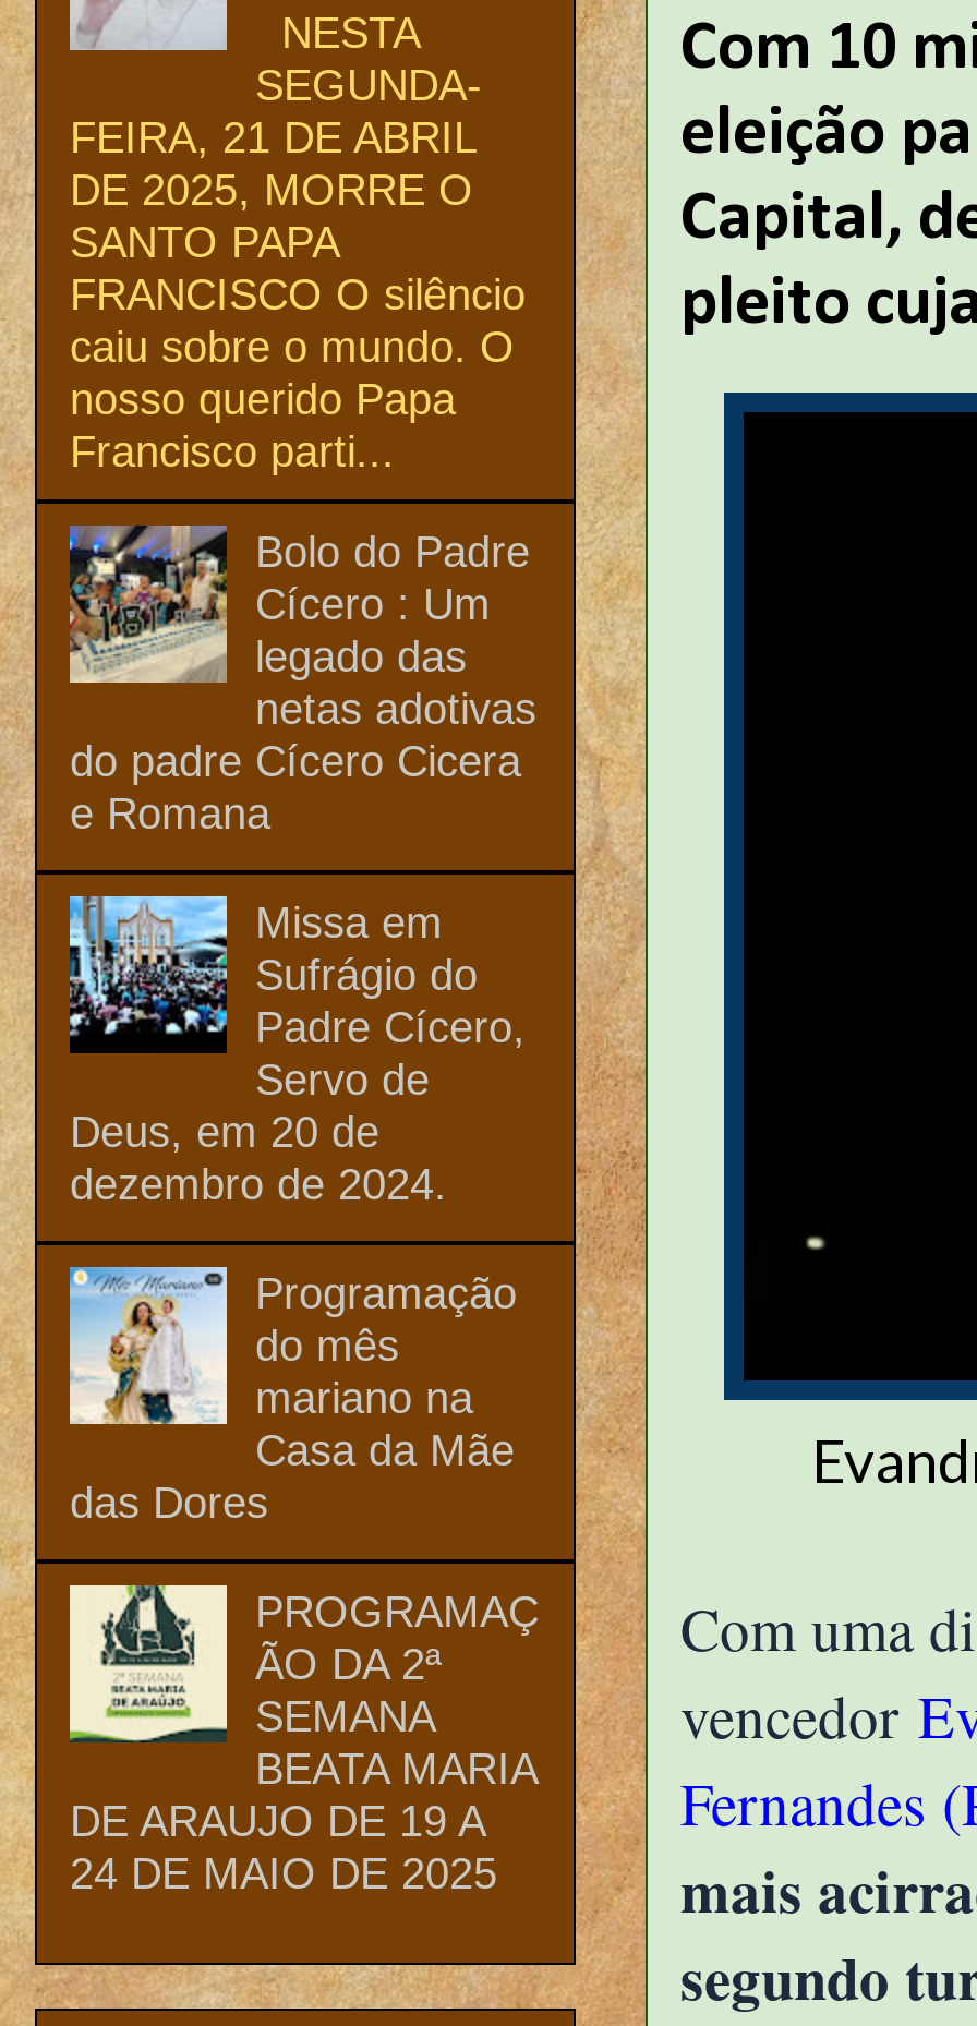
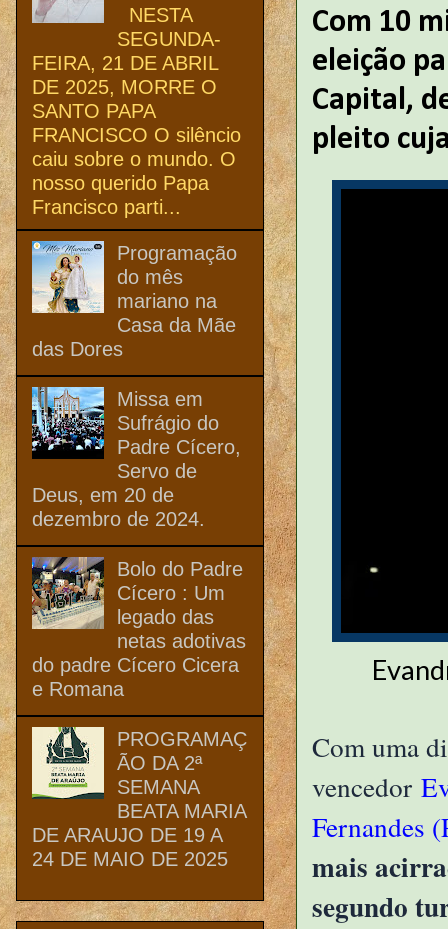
moved down: [image] | Bolo do Padre | Cícero : Um | legado das | netas adotivas | do padre Cícero Cicera | e Romana

moved up: [image] | Missa em | Sufrágio do | Padre Cícero, | Servo de | Deus, em 20 de | dezembro de 2024.

moved up: [image] | Programação | do mês | mariano na | Casa da Mãe | das Dores
